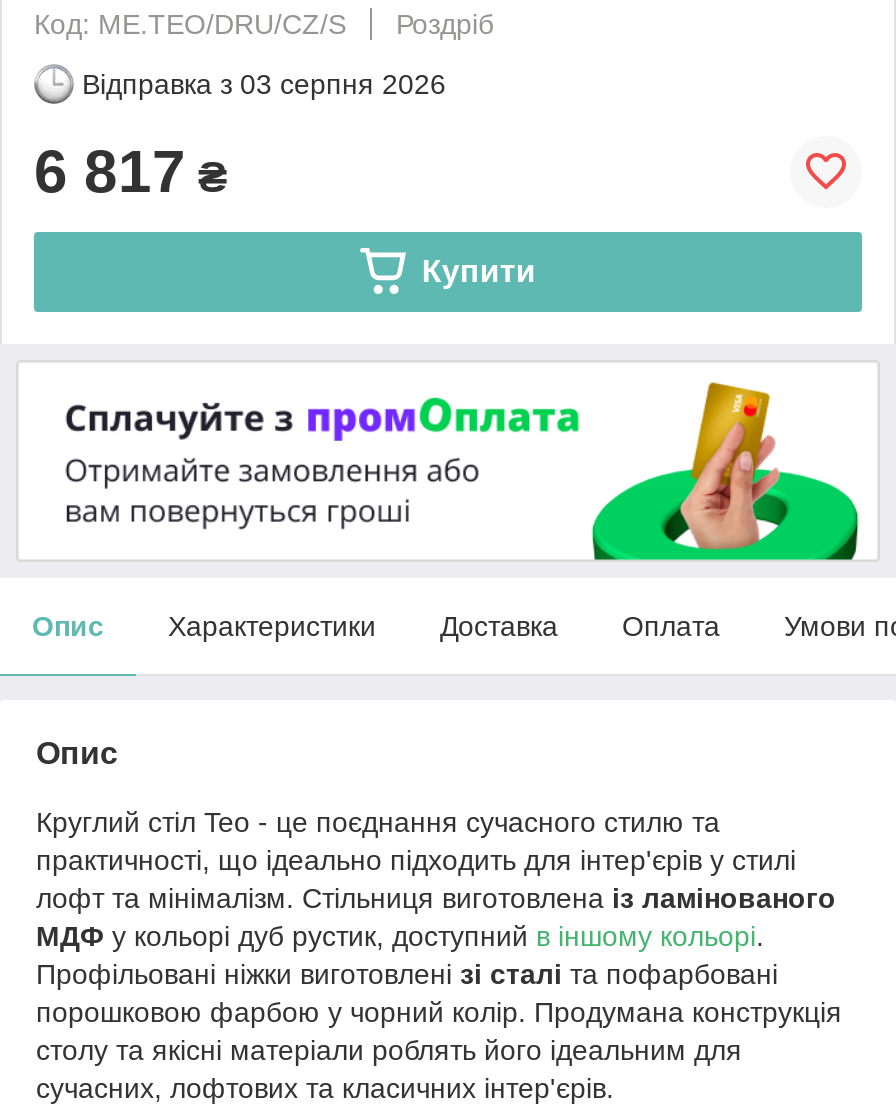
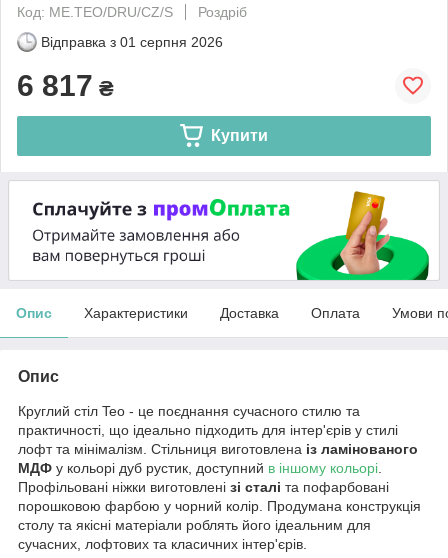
- Відправка з 03 серпня 2026
+ Відправка з 01 серпня 2026
